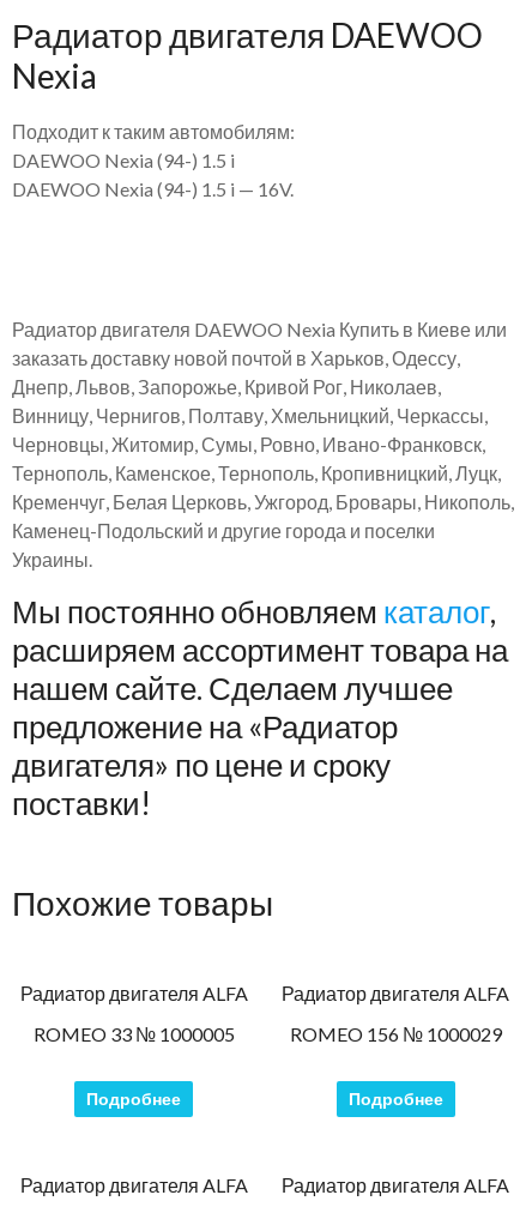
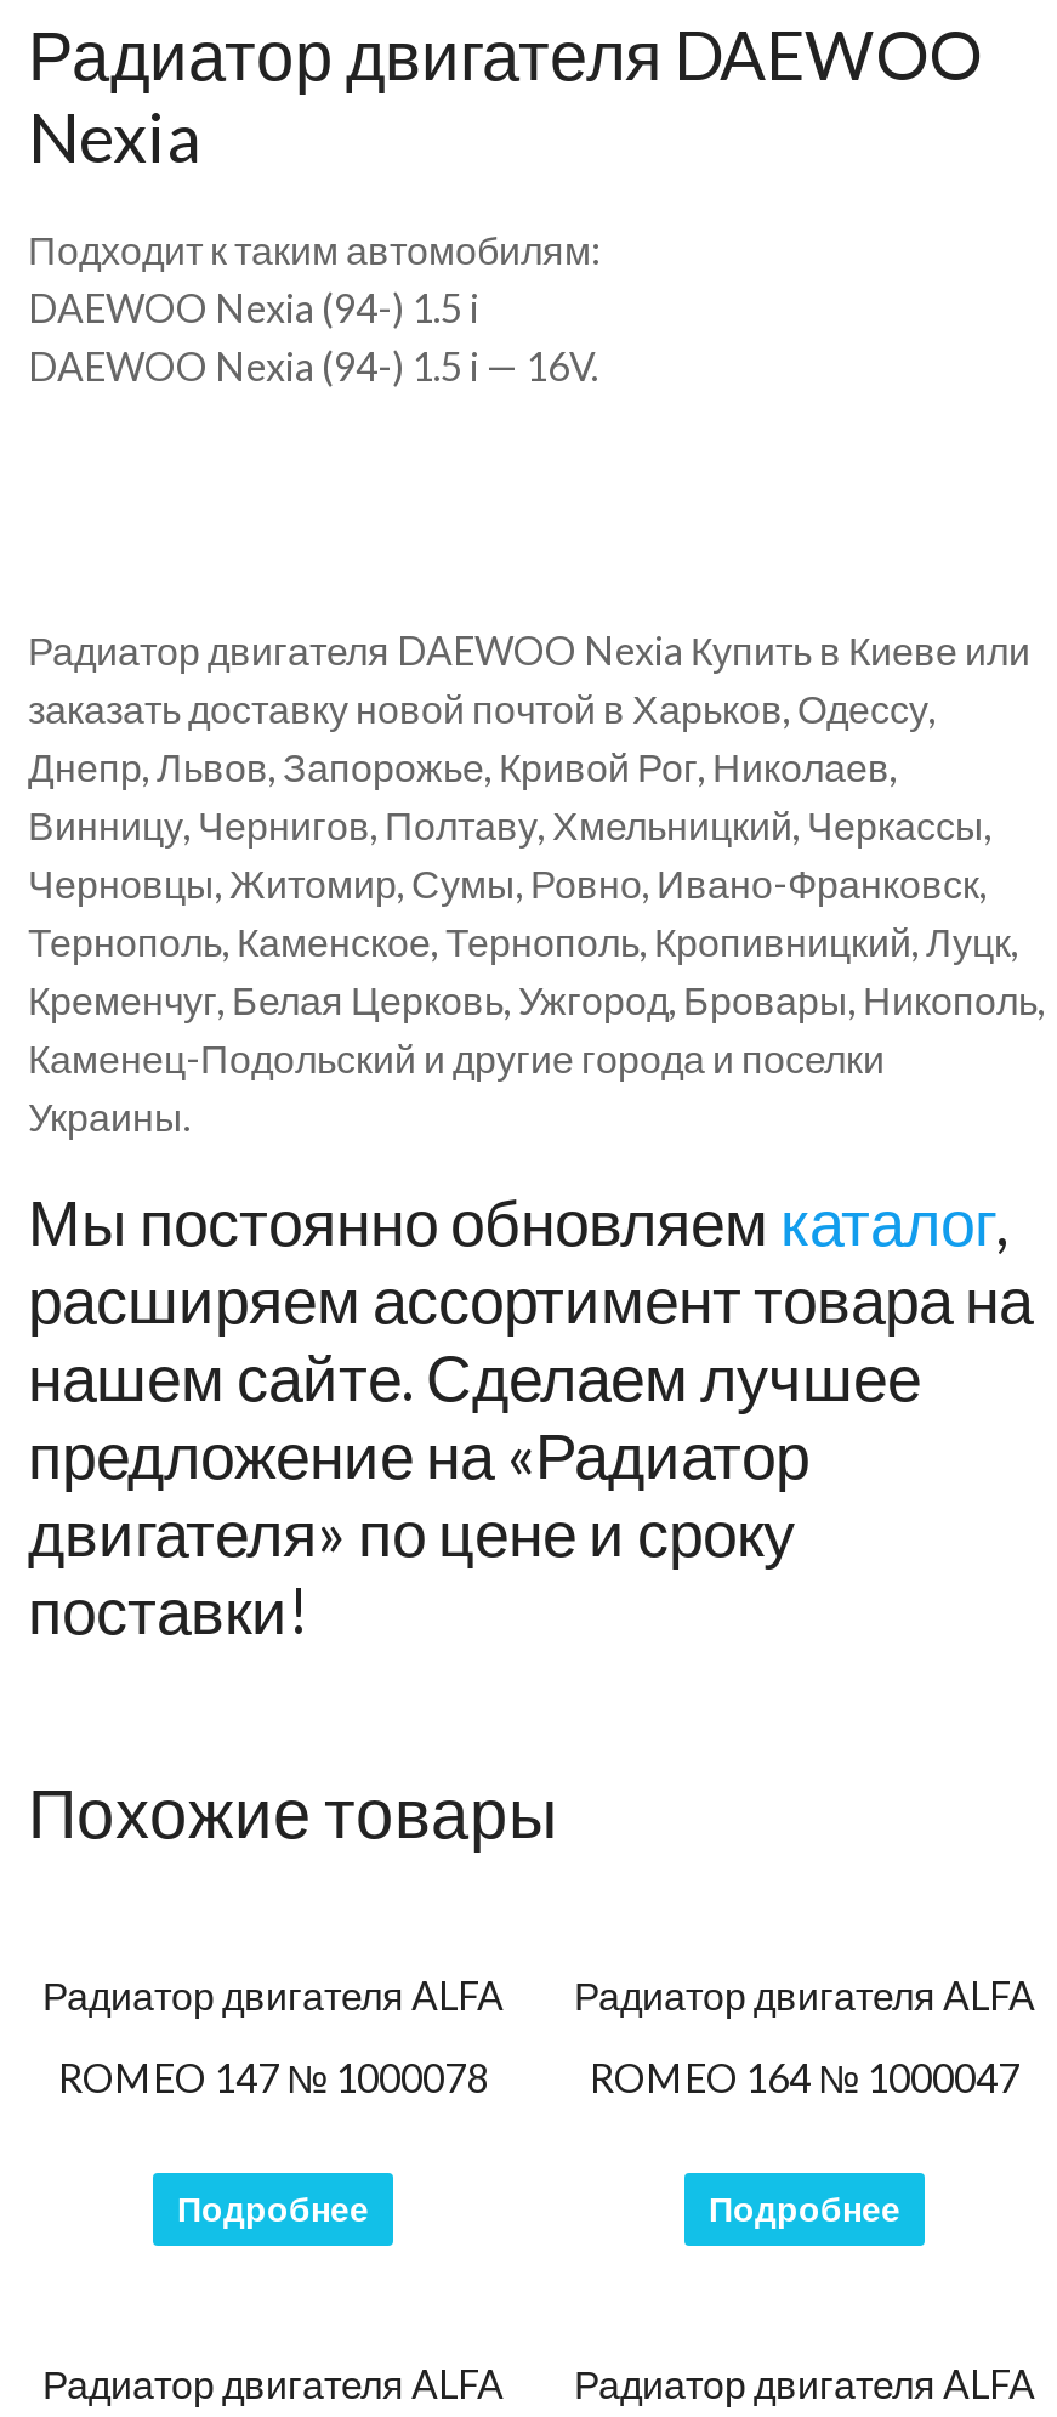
- ROMEO 33 № 1000005
+ ROMEO 147 № 1000078

- ROMEO 156 № 1000029
+ ROMEO 164 № 1000047
